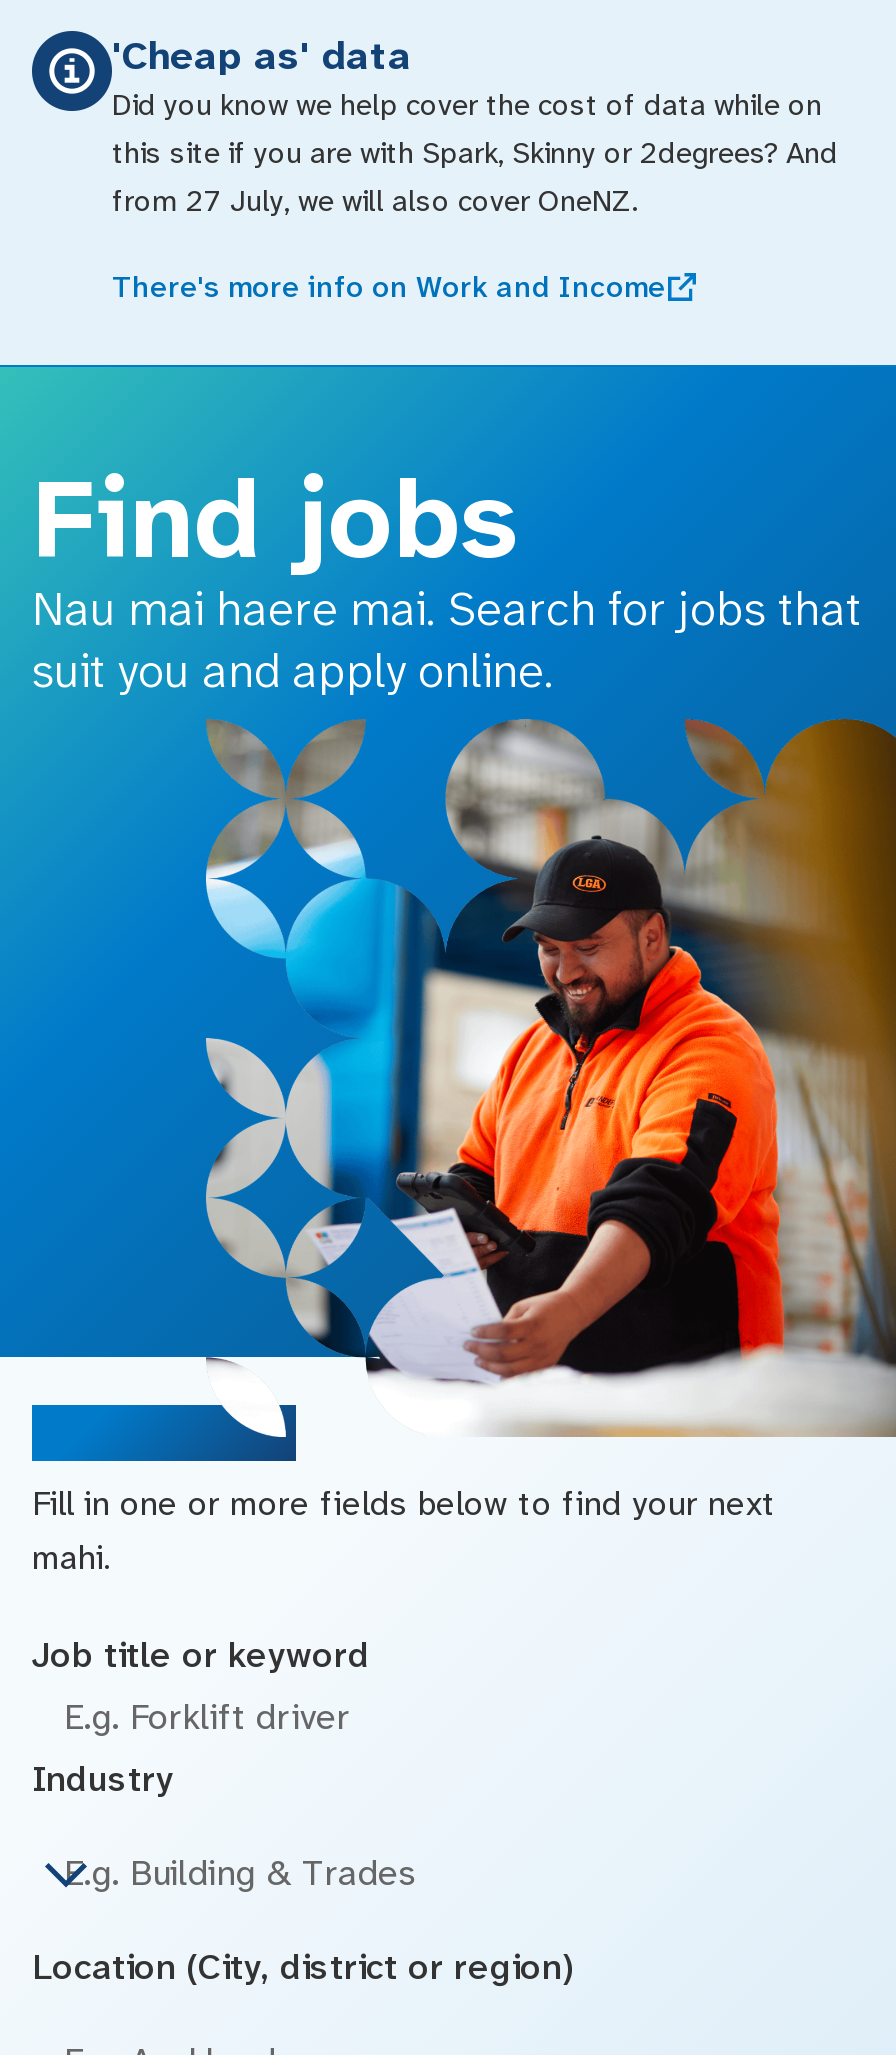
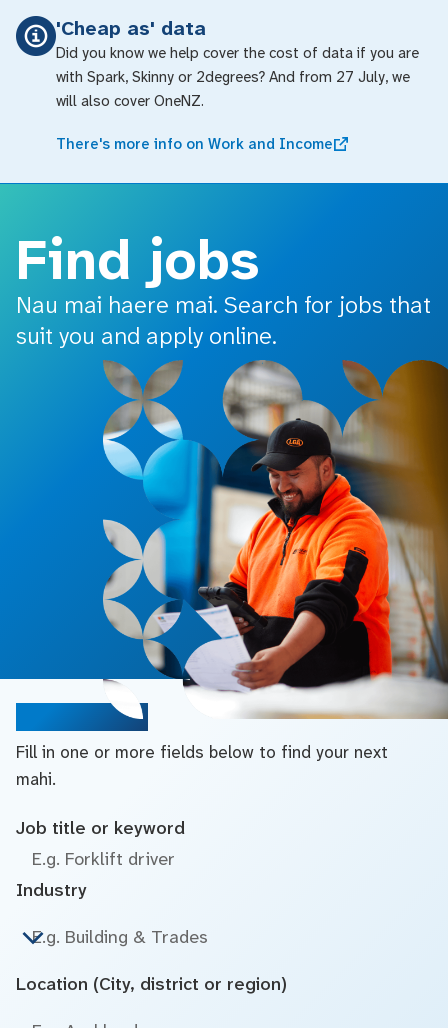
- Did you know we help cover the cost of data while on
- this site if you are with Spark, Skinny or 2degrees? And
- from 27 July, we will also cover OneNZ.
+ Did you know we help cover the cost of data if you are
+ with Spark, Skinny or 2degrees? And from 27 July, we
+ will also cover OneNZ.
